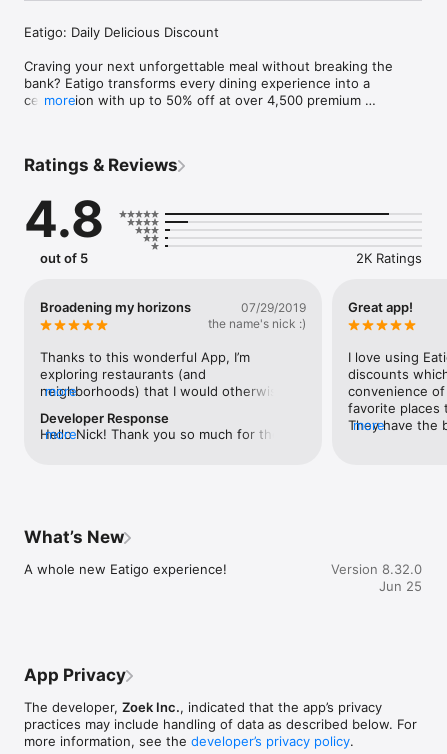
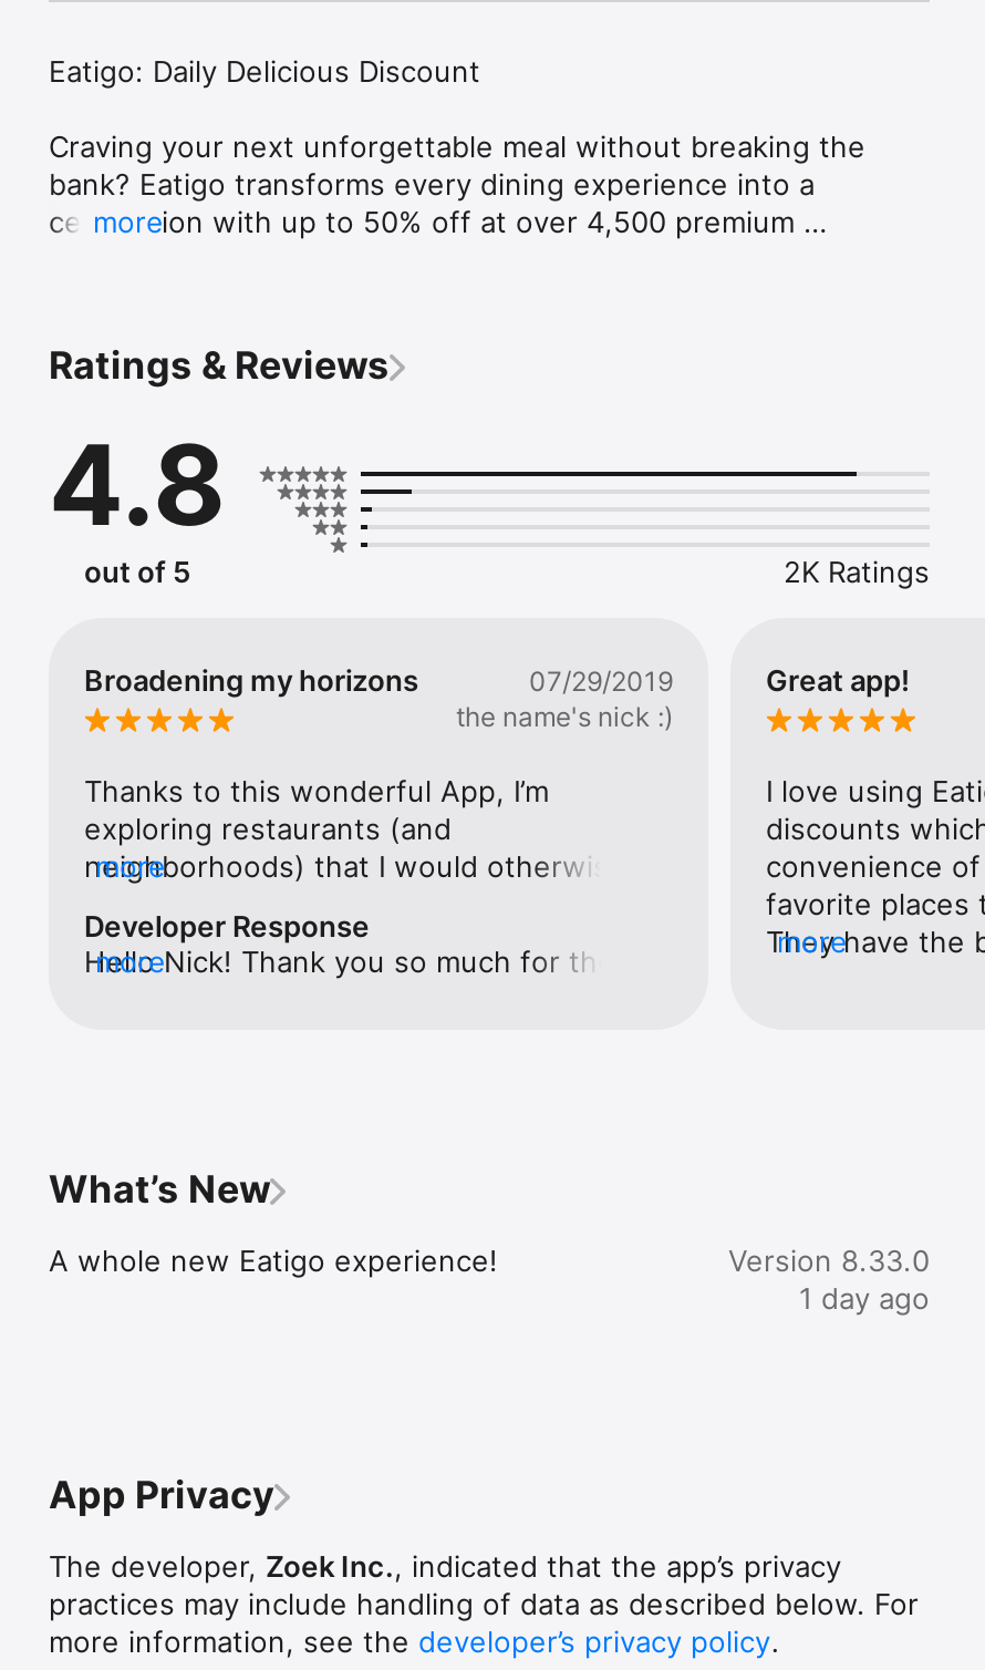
- Version 8.32.0
- Jun 25
+ Version 8.33.0
+ 1 day ago
